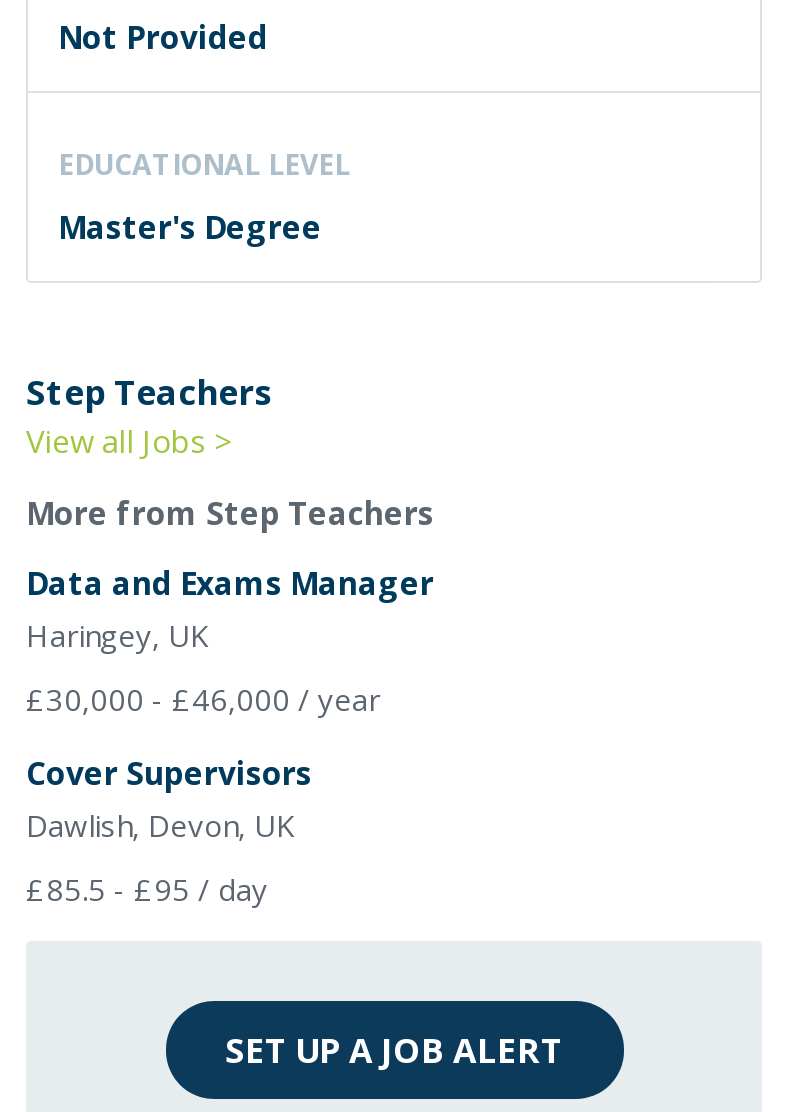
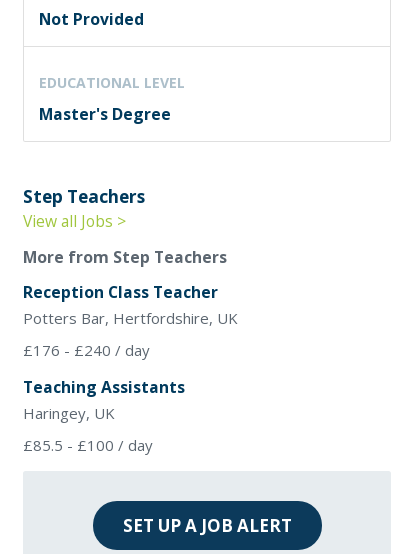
- Data and Exams Manager
+ Reception Class Teacher
+ Potters Bar, Hertfordshire, UK
+ £176 - £240 / day
+ Teaching Assistants

moved down: Haringey, UK

- £30,000 - £46,000 / year
- Cover Supervisors
- Dawlish, Devon, UK
- £85.5 - £95 / day
+ £85.5 - £100 / day
